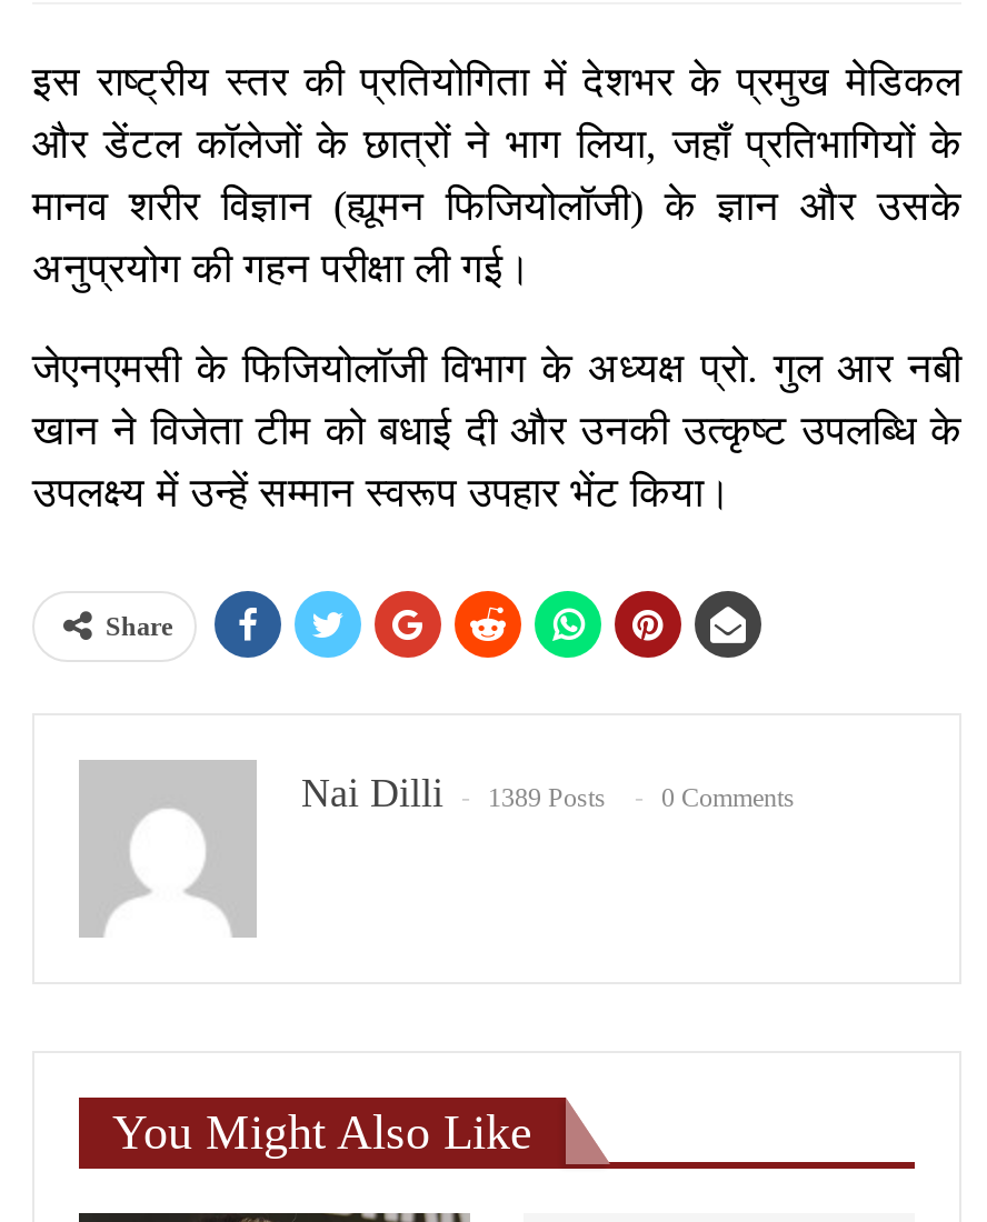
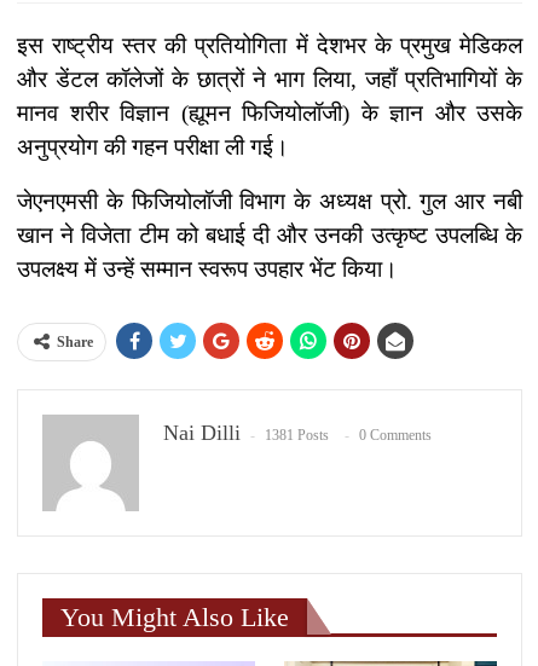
- Nai Dilli 1389 Posts 0 Comments
+ Nai Dilli 1381 Posts 0 Comments
